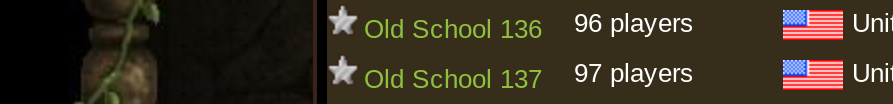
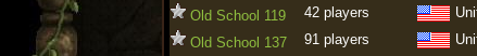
- Old School 136
+ Old School 119

- 96 players
+ 42 players

- Old School 137 97 players
+ Old School 137 91 players
